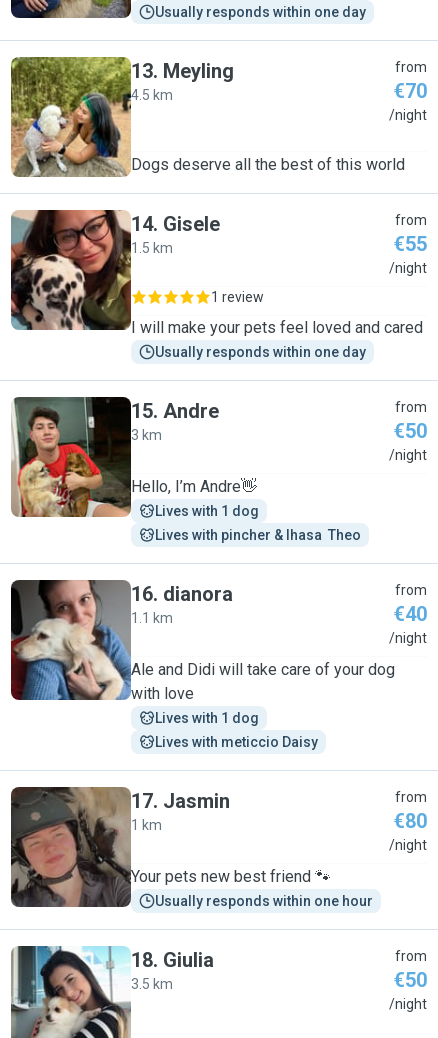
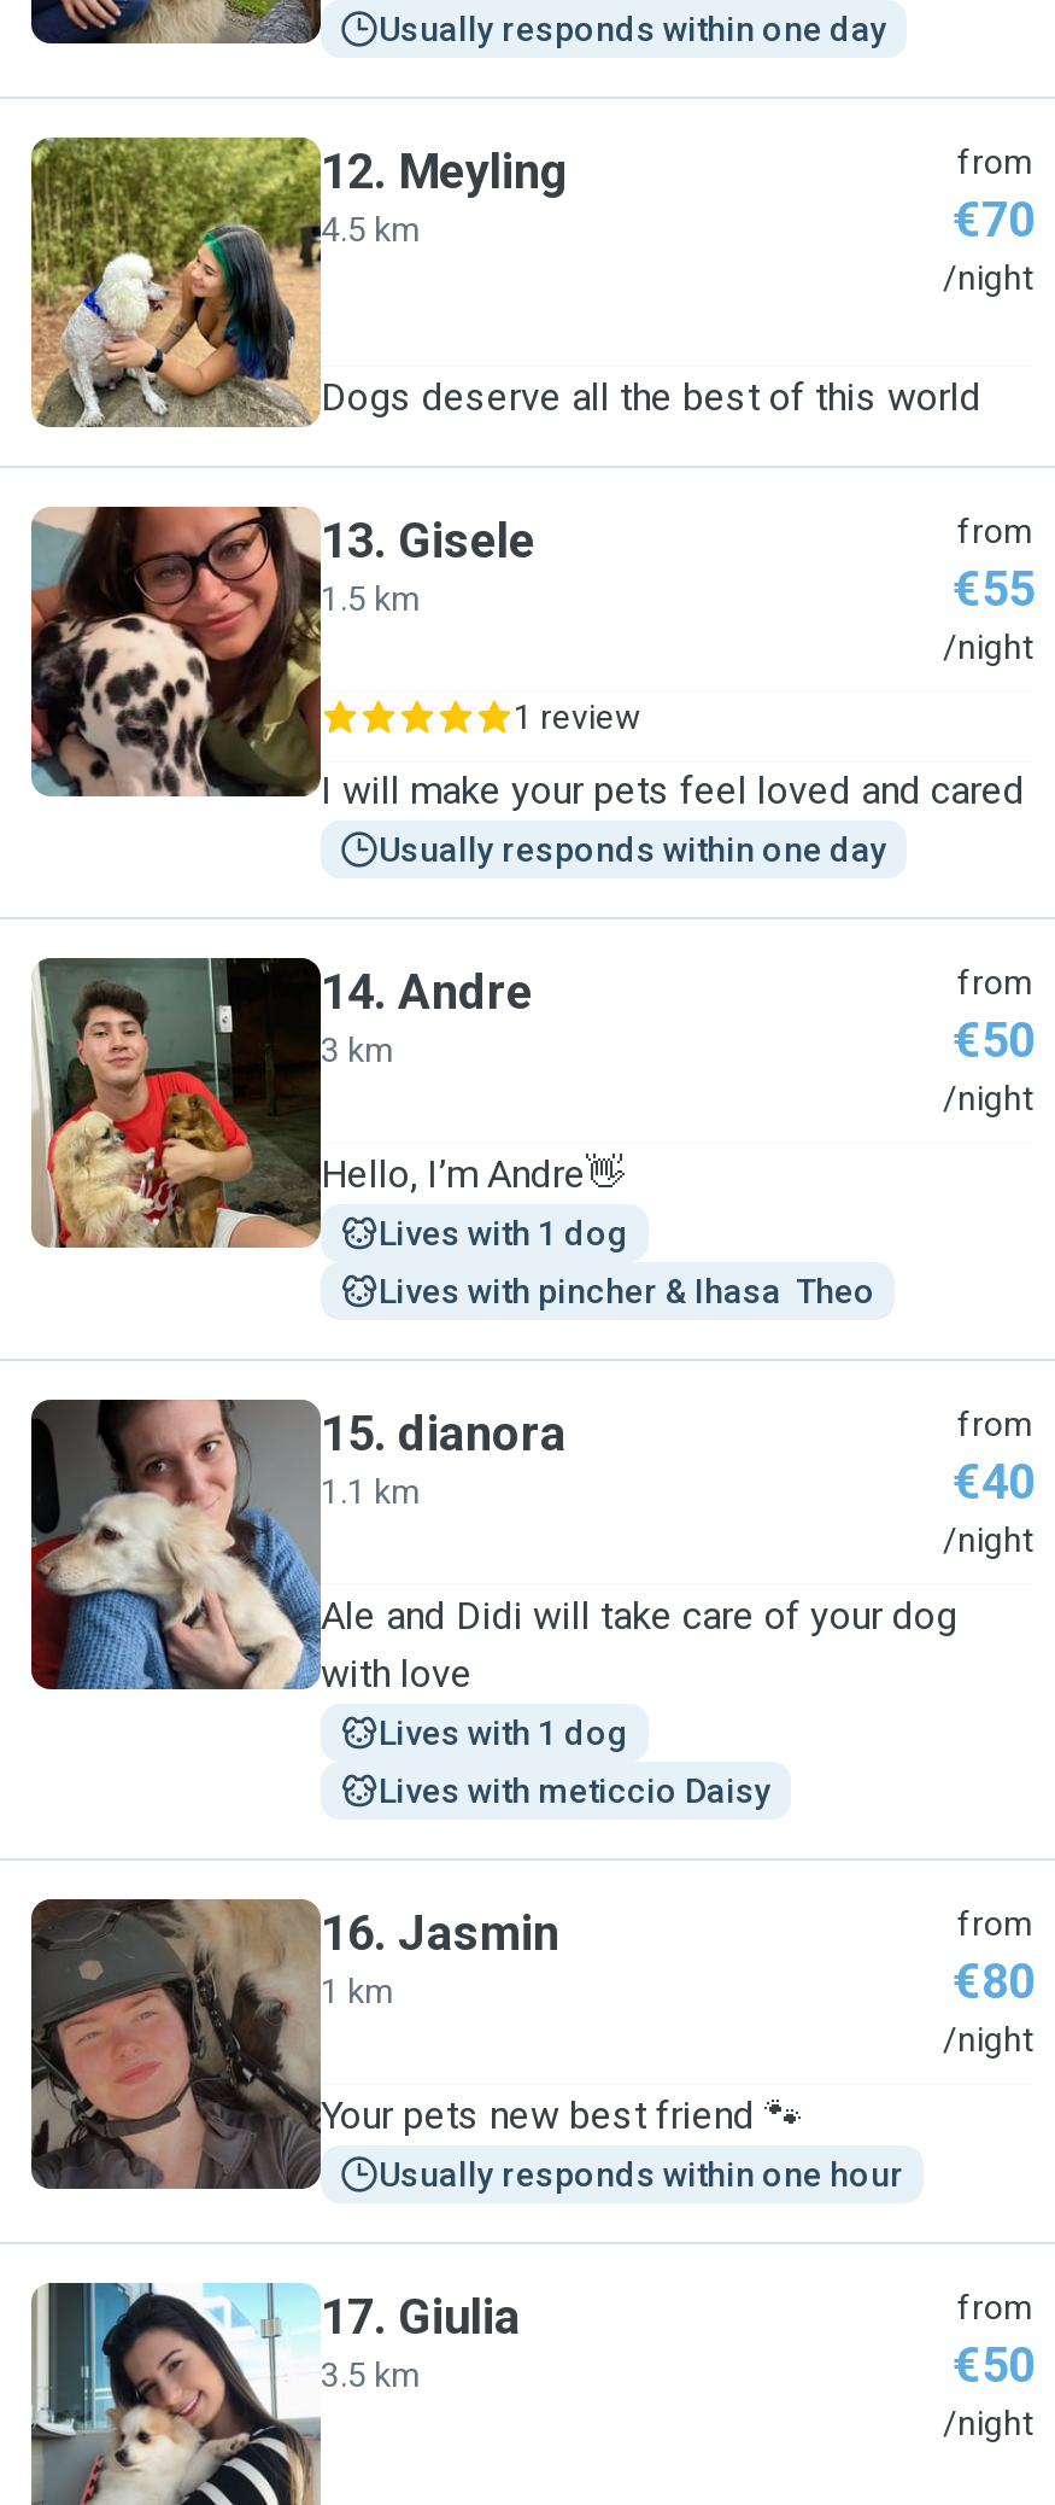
- 13. Meyling
+ 12. Meyling

- 14. Gisele
+ 13. Gisele

- 15. Andre
+ 14. Andre

- 16. dianora
+ 15. dianora

- 17. Jasmin
+ 16. Jasmin

- 18. Giulia
+ 17. Giulia
